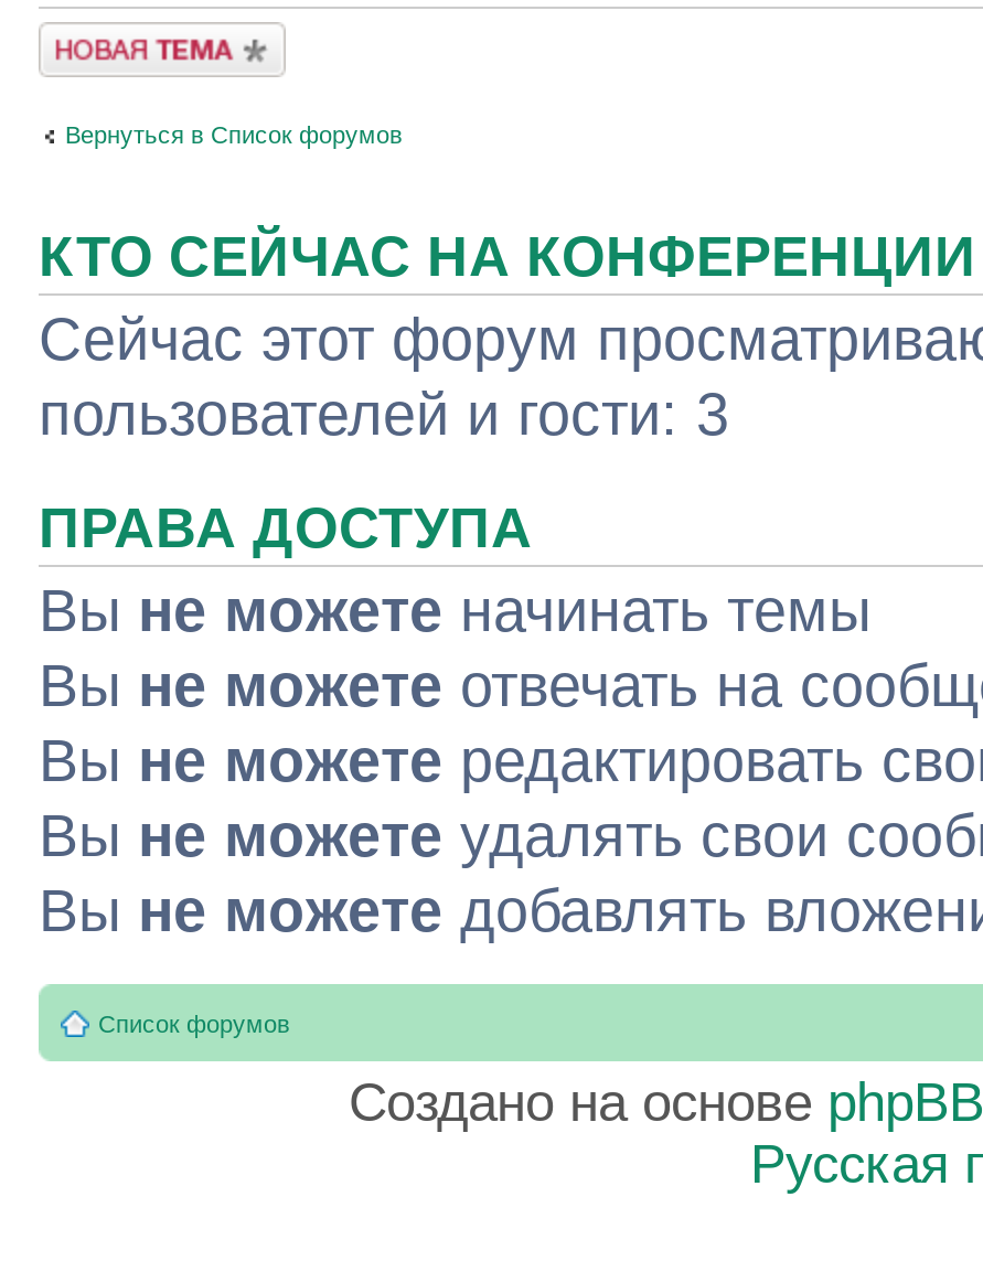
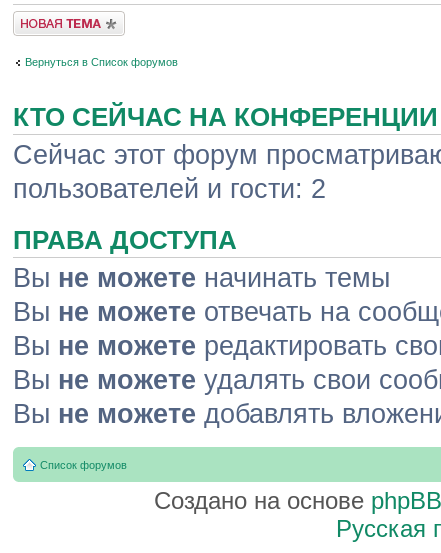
- пользователей и гости: 3
+ пользователей и гости: 2
